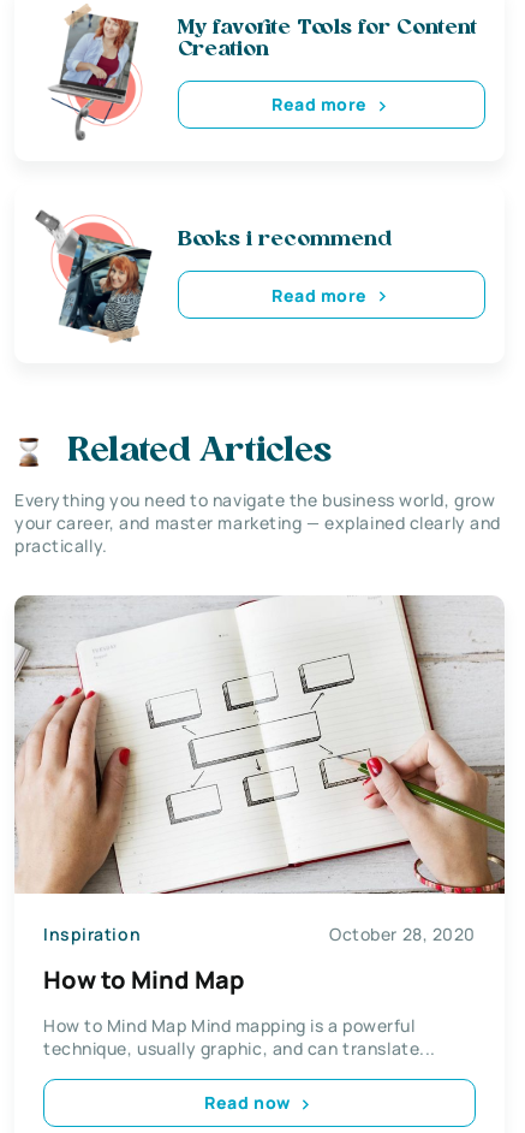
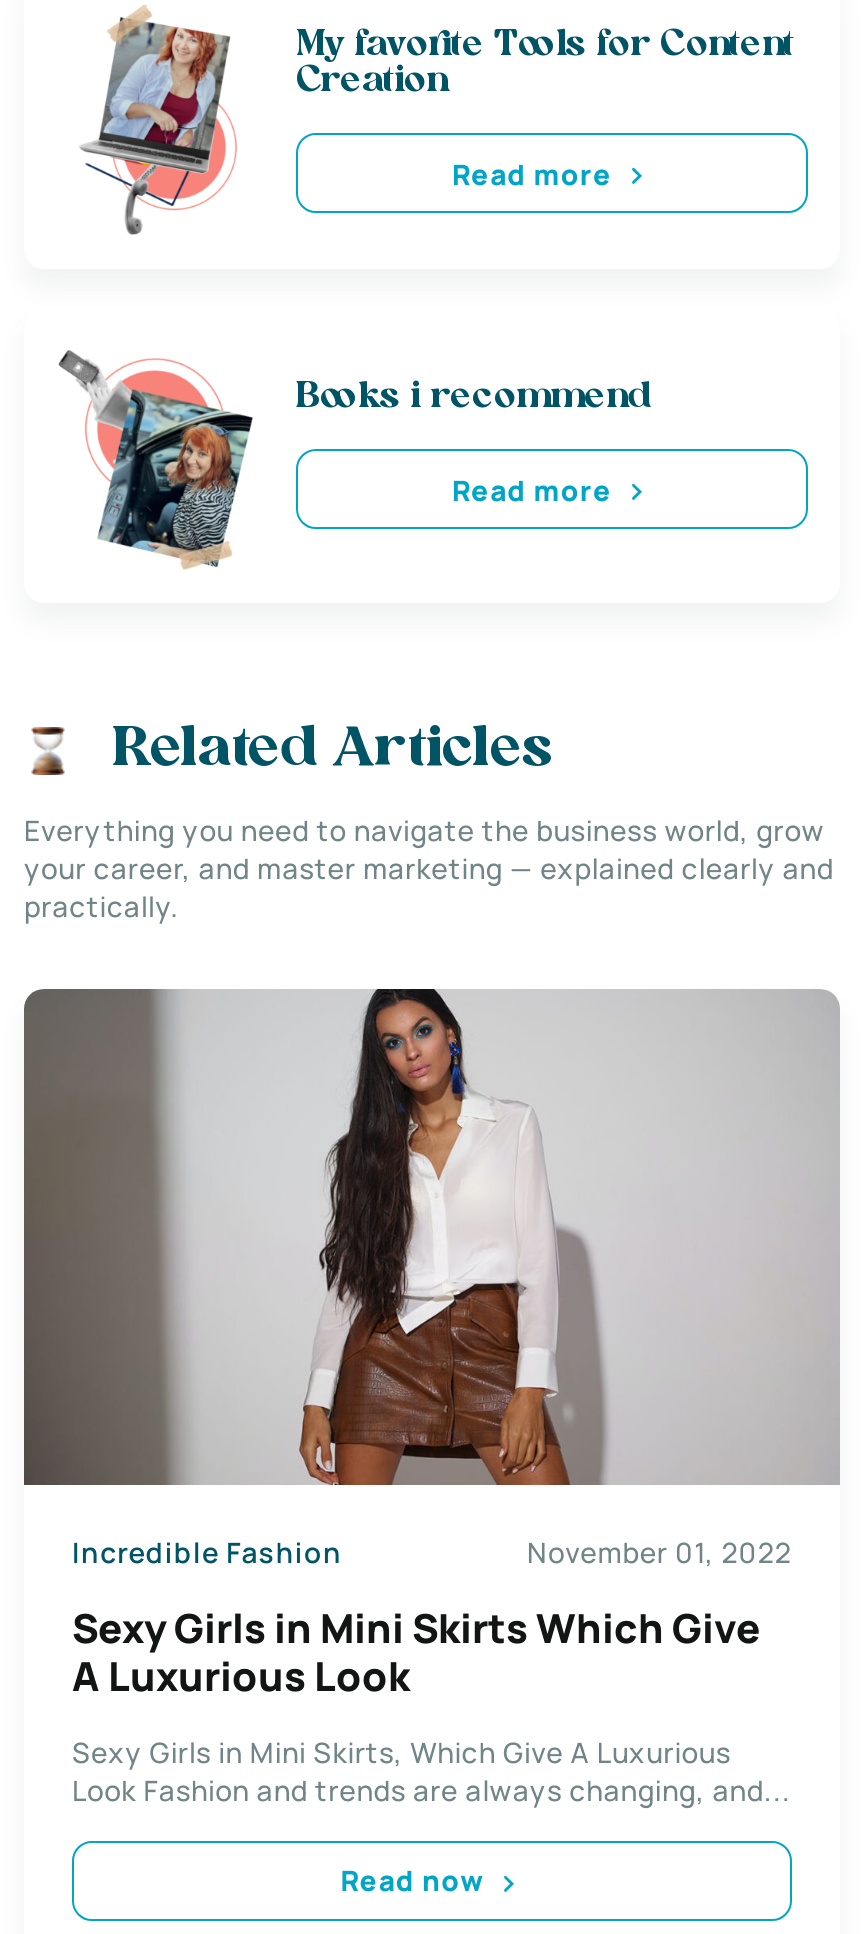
- [image]
- Inspiration
- October 28, 2020
+ [image]
+ Incredible Fashion
+ November 01, 2022

- How to Mind Map
+ Sexy Girls in Mini Skirts Which Give
+ A Luxurious Look

- How to Mind Map Mind mapping is a powerful
- technique, usually graphic, and can translate...
+ Sexy Girls in Mini Skirts, Which Give A Luxurious
+ Look Fashion and trends are always changing, and...
